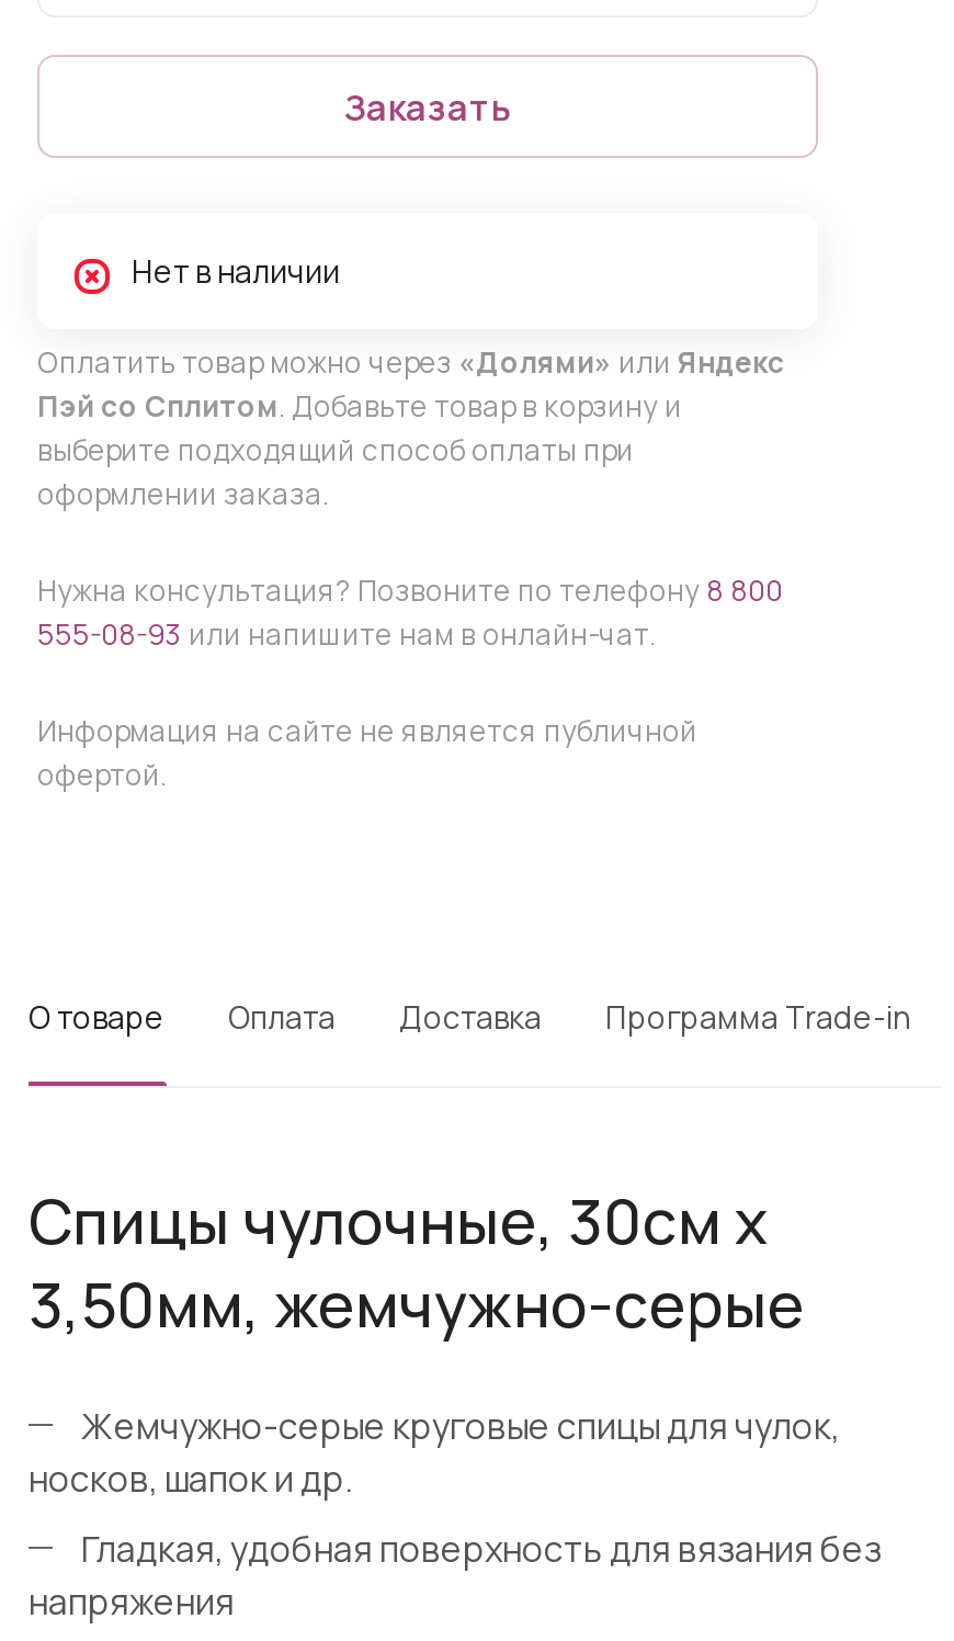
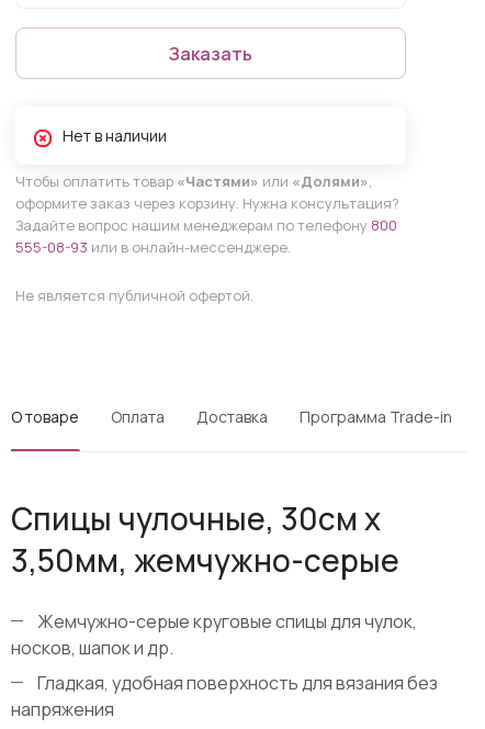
- Оплатить товар можно через «Долями» или Яндекс
- Пэй со Сплитом. Добавьте товар в корзину и
- выберите подходящий способ оплаты при
- оформлении заказа.
- Нужна консультация? Позвоните по телефону 8 800
- 555-08-93 или напишите нам в онлайн-чат.
- Информация на сайте не является публичной
- офертой.
+ Чтобы оплатить товар «Частями» или «Долями»,
+ оформите заказ через корзину. Нужна консультация?
+ Задайте вопрос нашим менеджерам по телефону 800
+ 555-08-93 или в онлайн-мессенджере.
+ Не является публичной офертой.
